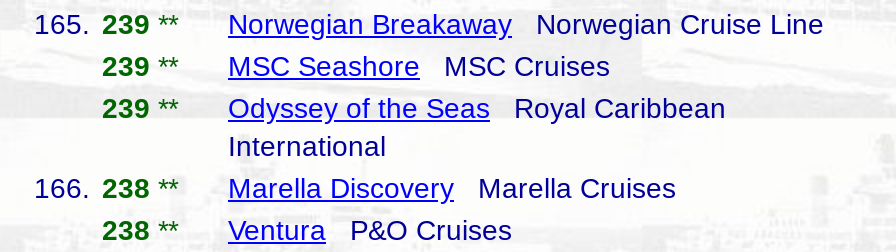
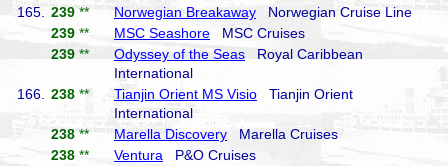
+ Tianjin Orient MS Visio Tianjin Orient
+ International
+ 238 **
